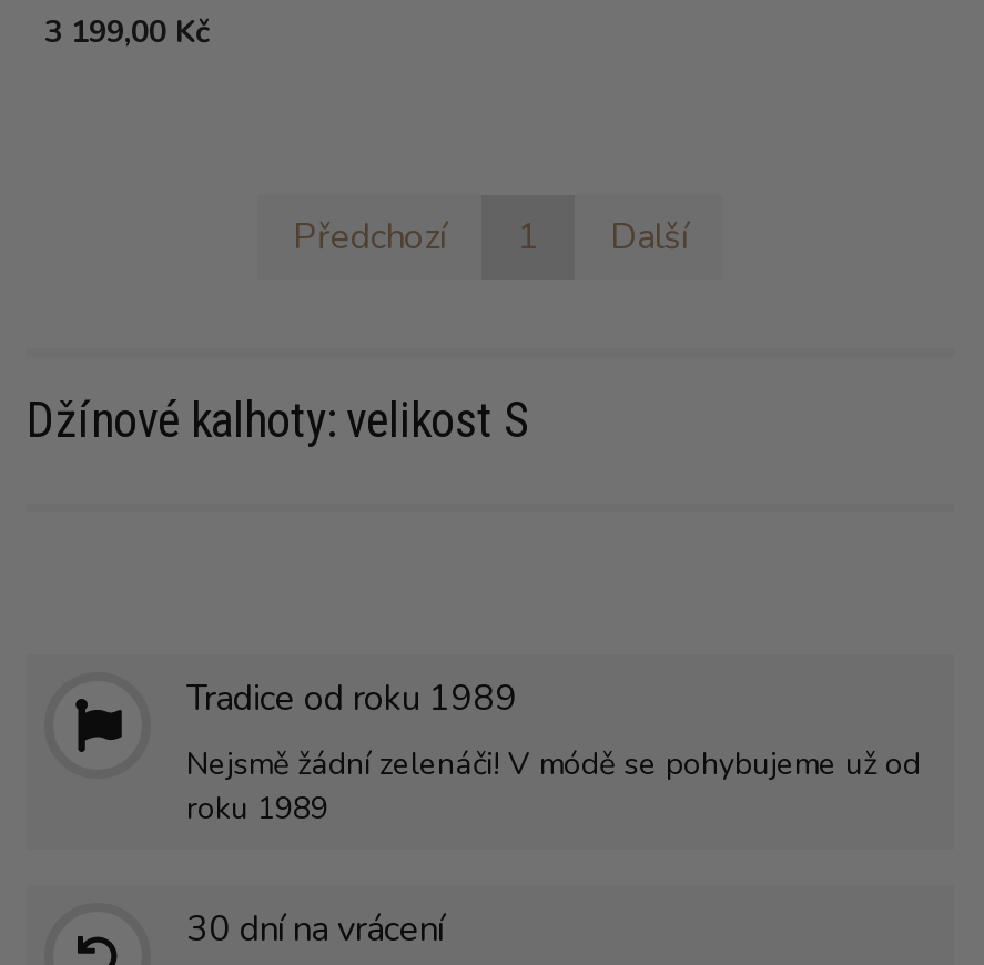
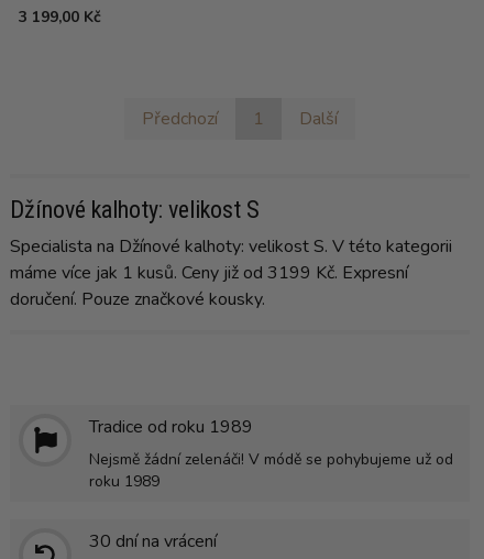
+ Specialista na Džínové kalhoty: velikost S. V této kategorii
+ máme více jak 1 kusů. Ceny již od 3199 Kč. Expresní
+ doručení. Pouze značkové kousky.
